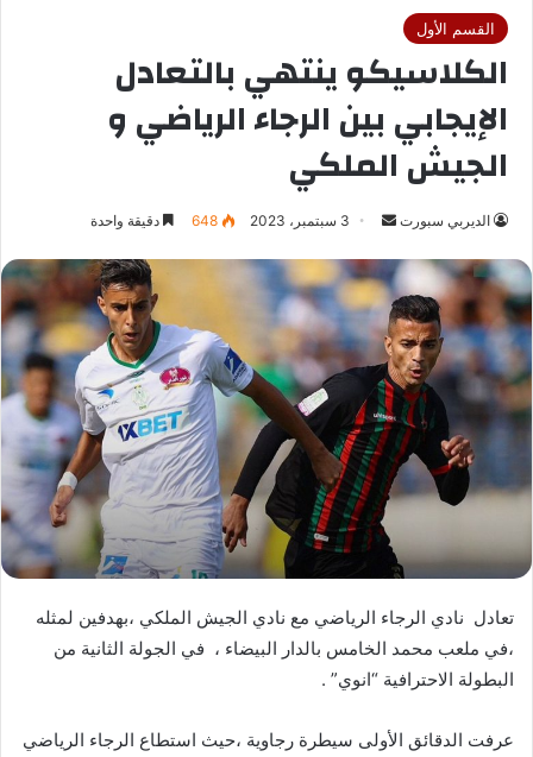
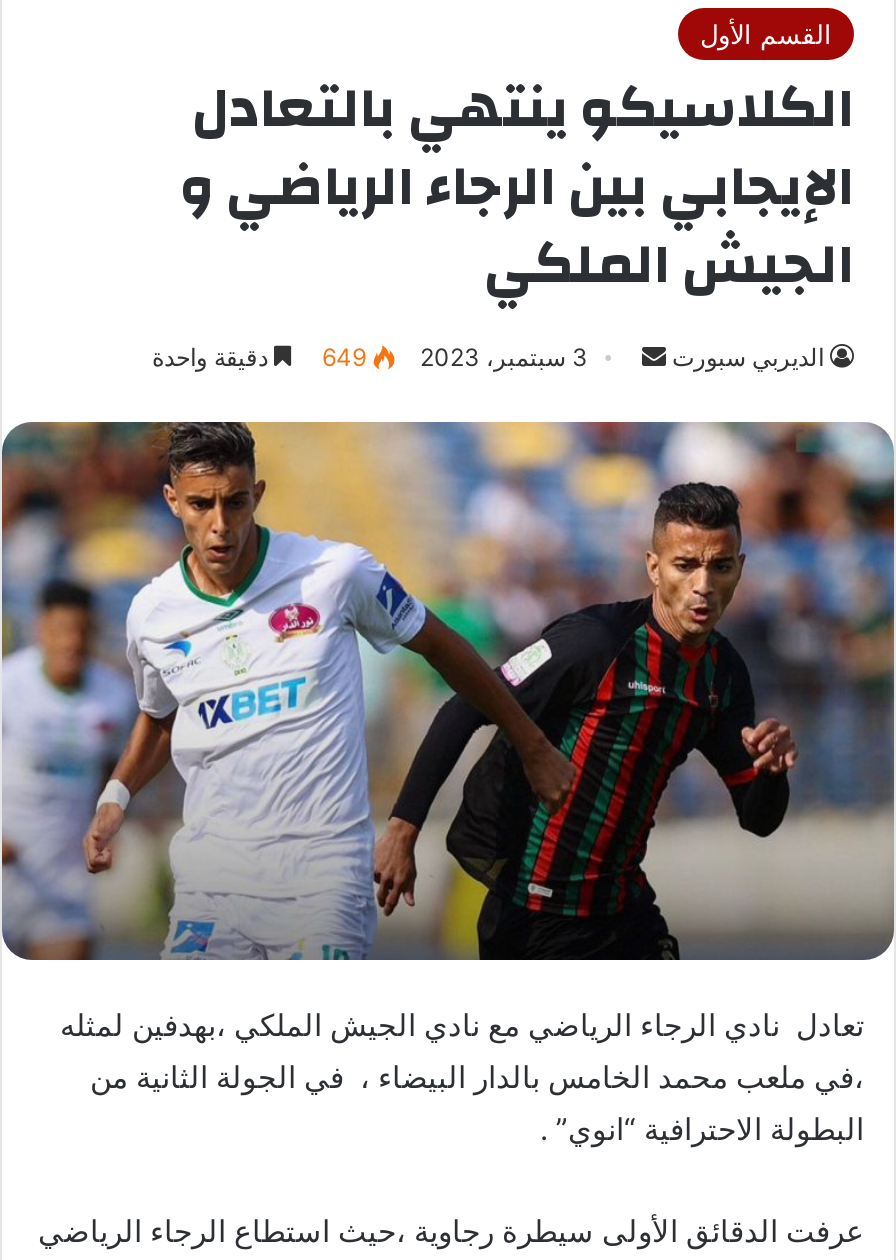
- 648 دقيقة واحدة
+ 649 دقيقة واحدة
